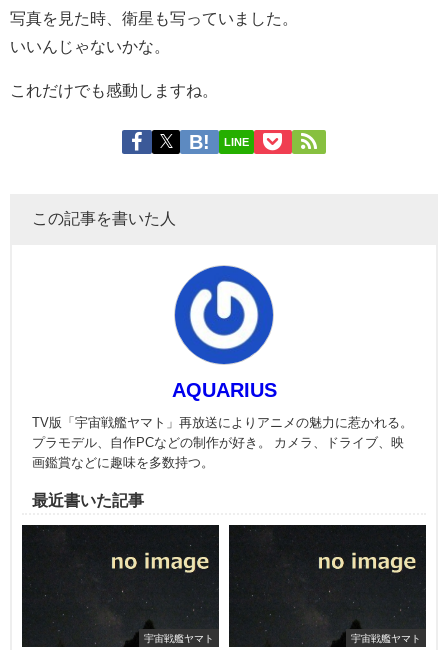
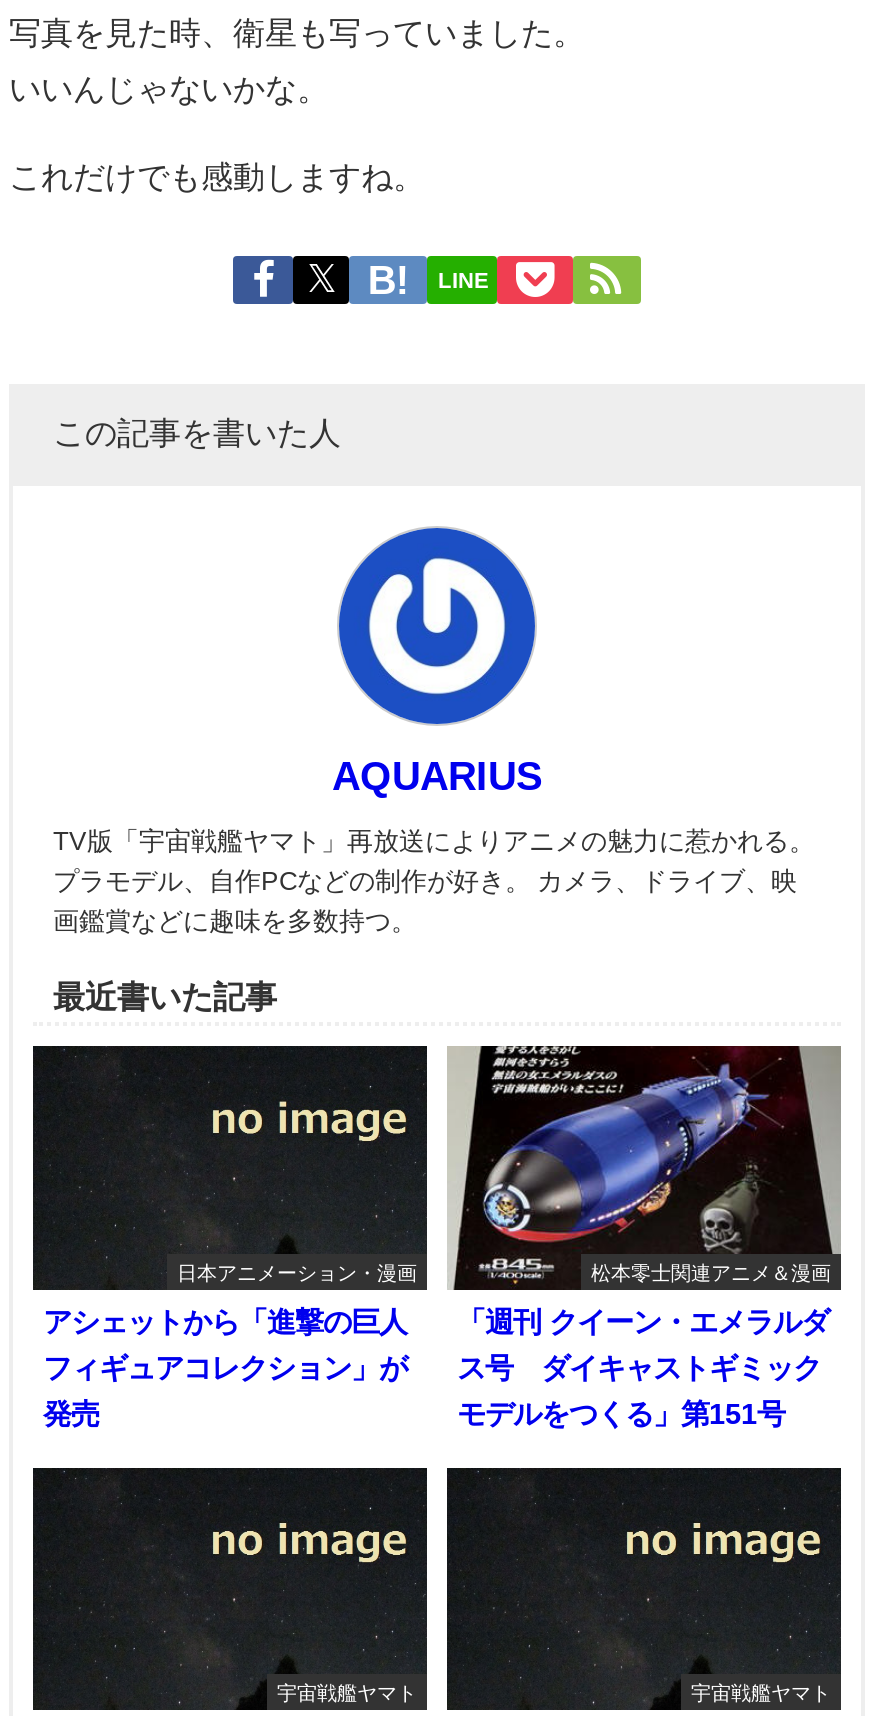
+ 日本アニメーション・漫画
+ アシェットから「進撃の巨人
+ フィギュアコレクション」が
+ 発売

+ [image]
+ 松本零士関連アニメ＆漫画
+ 「週刊 クイーン・エメラルダ
+ ス号 ダイキャストギミック
+ モデルをつくる」第151号
